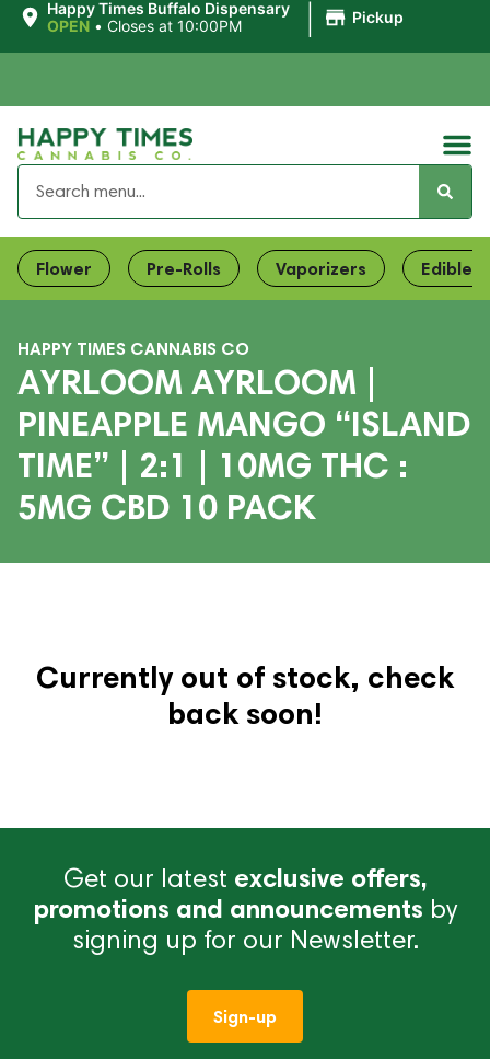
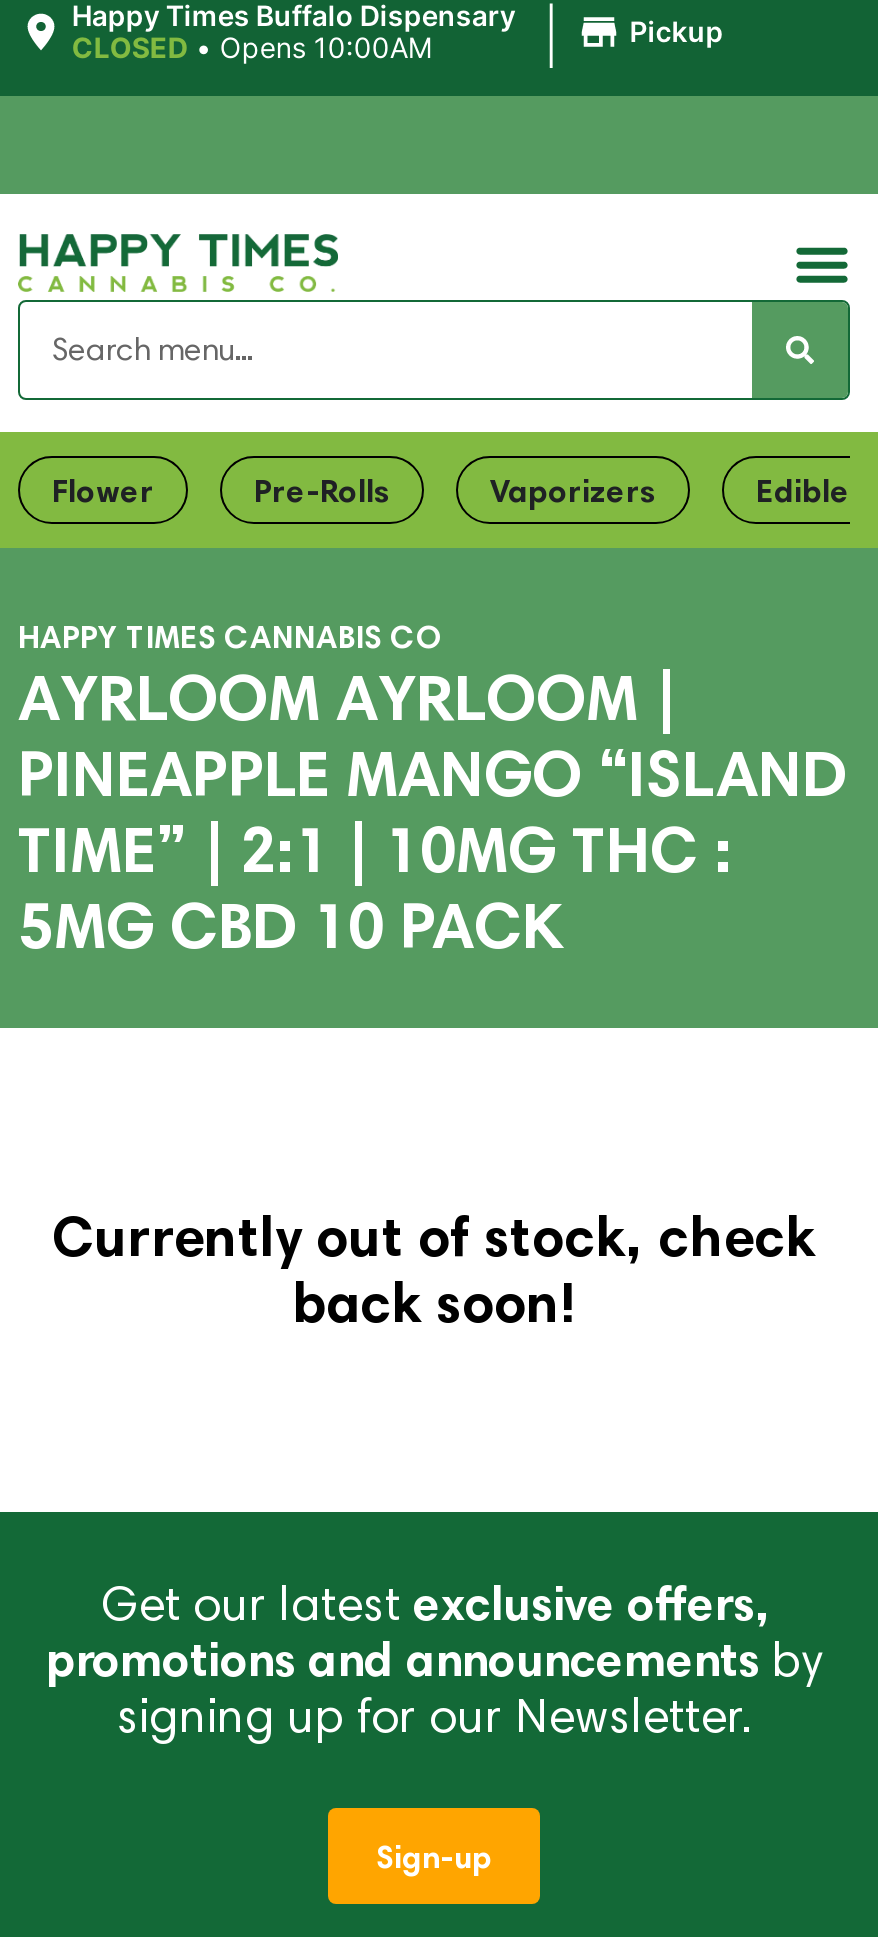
- OPEN • Closes at 10:00PM
+ CLOSED • Opens 10:00AM
